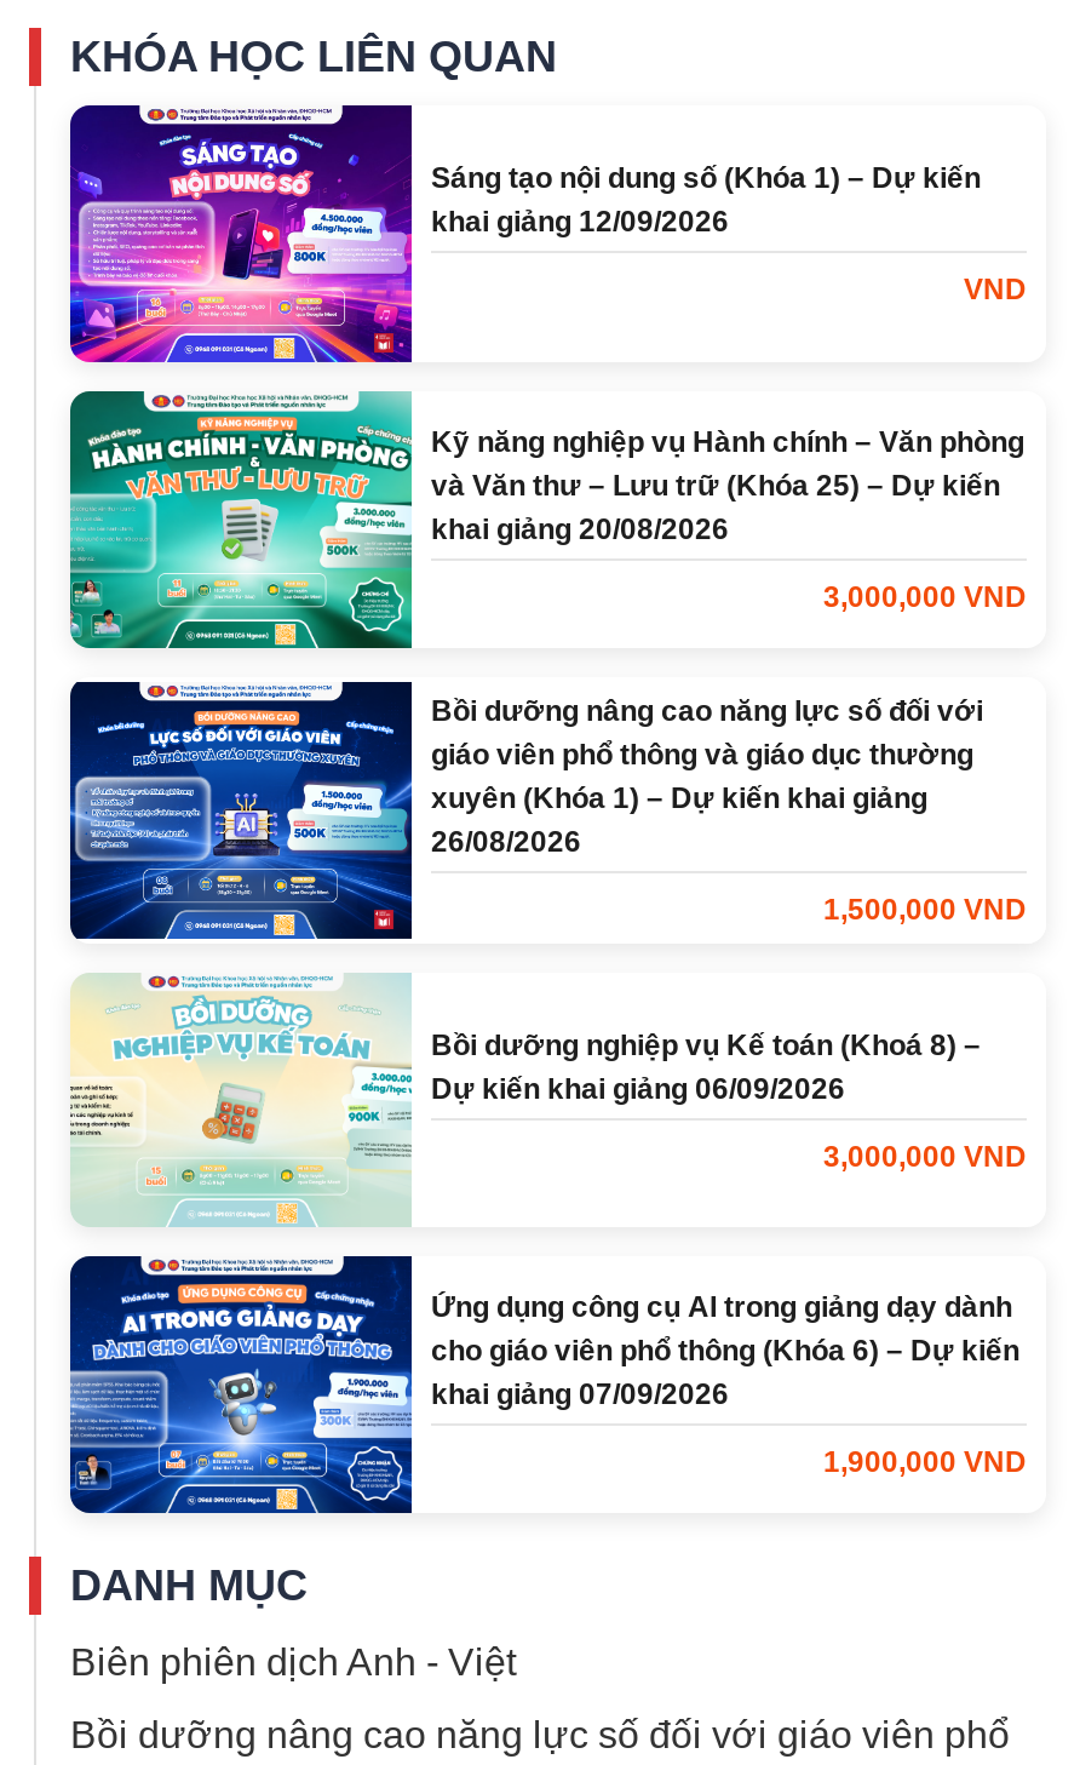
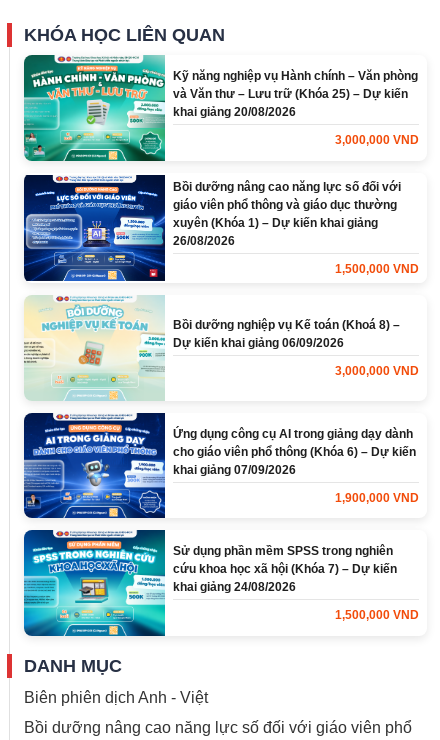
- [image]
- Sáng tạo nội dung số (Khóa 1) – Dự kiến
- khai giảng 12/09/2026
- VND

moved up: [image] | Kỹ năng nghiệp vụ Hành chính – Văn phòng | và Văn thư – Lưu trữ (Khóa 25) – Dự kiến | ... | khai giảng 07/09/2026 | 1,900,000 VND

+ [image]
+ Sử dụng phần mềm SPSS trong nghiên
+ cứu khoa học xã hội (Khóa 7) – Dự kiến
+ khai giảng 24/08/2026
+ 1,500,000 VND
